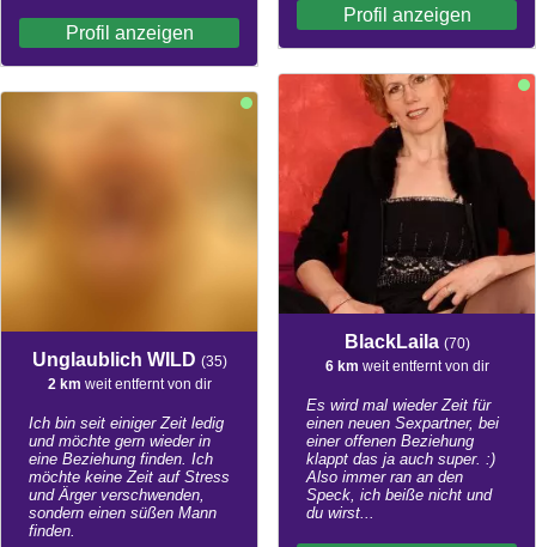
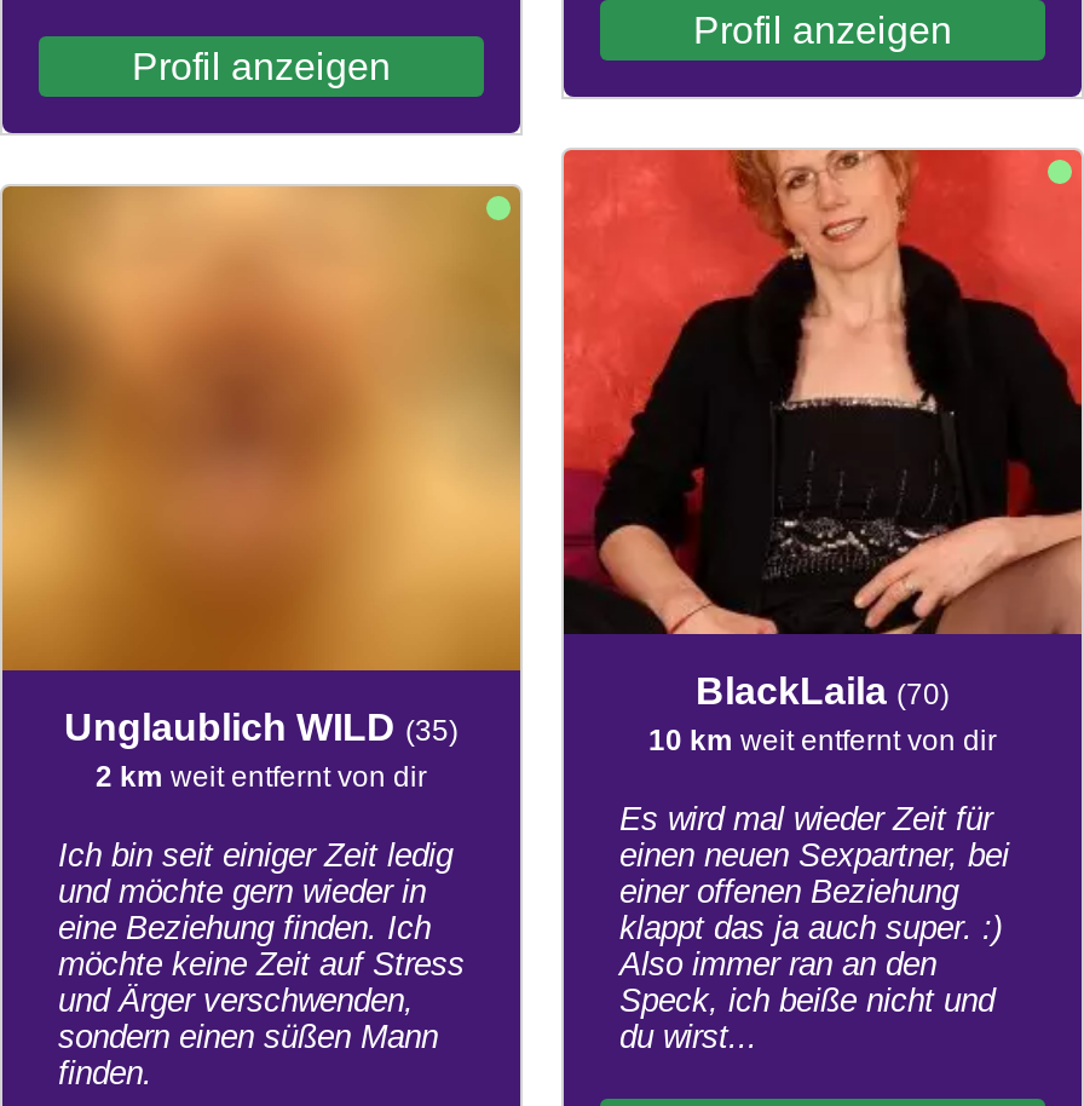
- 6 km weit entfernt von dir
+ 10 km weit entfernt von dir
